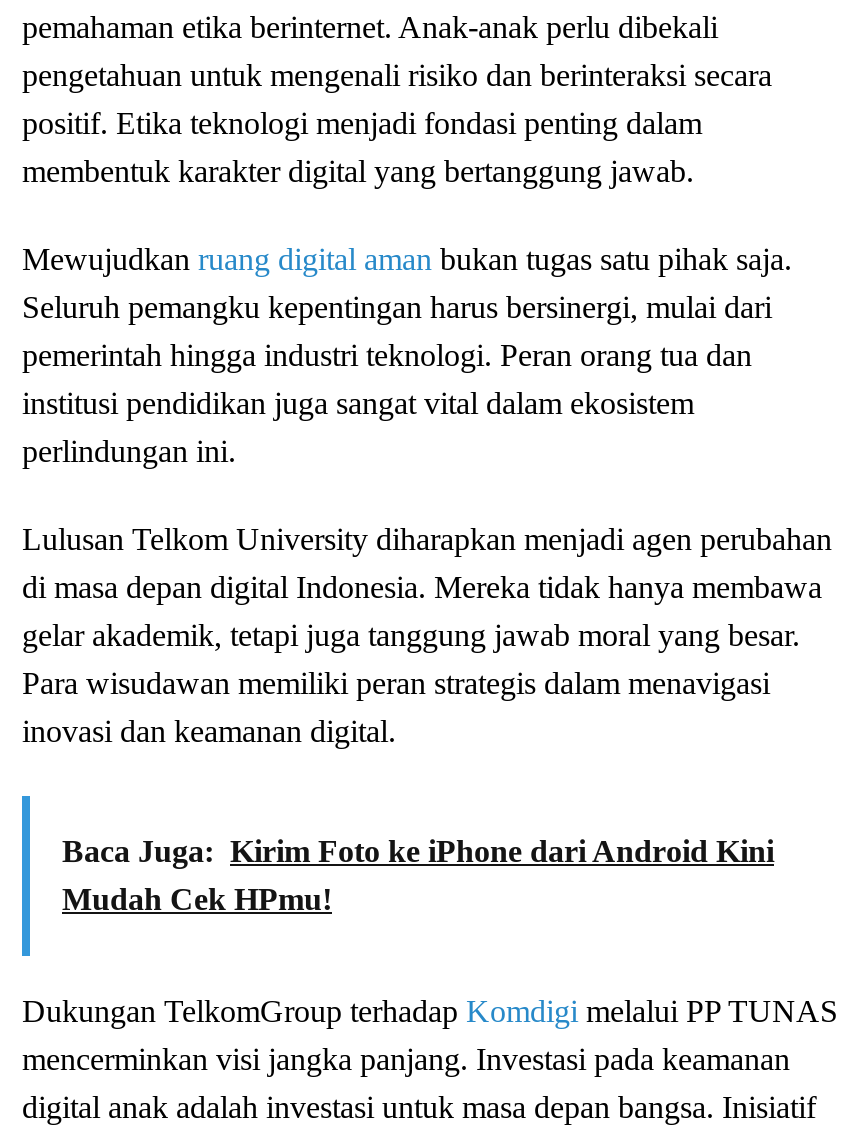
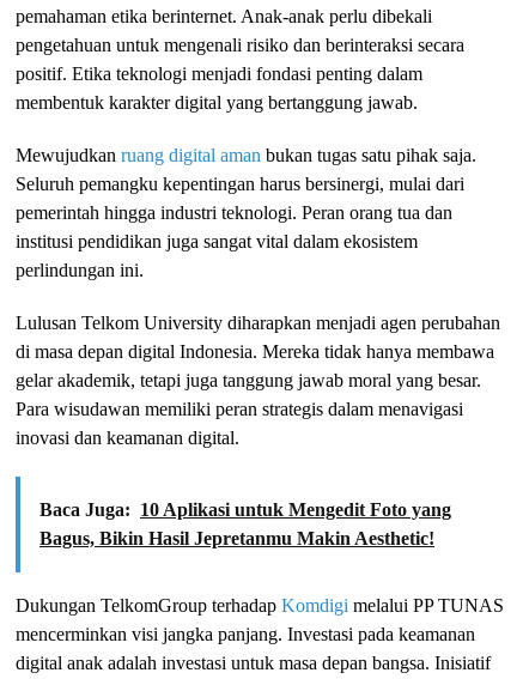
- Baca Juga: Kirim Foto ke iPhone dari Android Kini
- Mudah Cek HPmu!
+ Baca Juga: 10 Aplikasi untuk Mengedit Foto yang
+ Bagus, Bikin Hasil Jepretanmu Makin Aesthetic!
